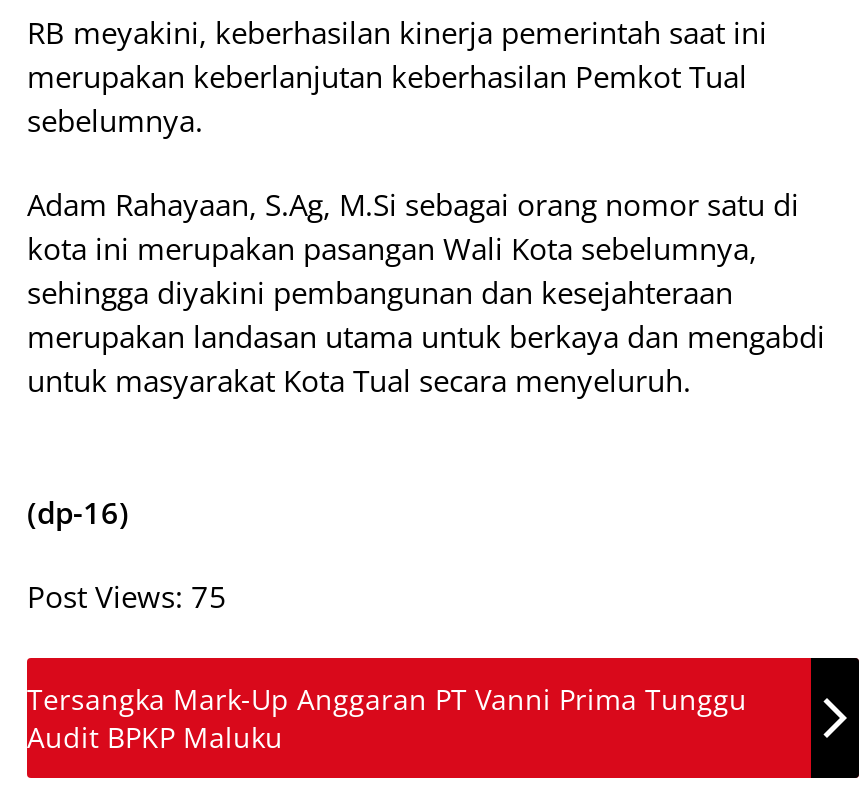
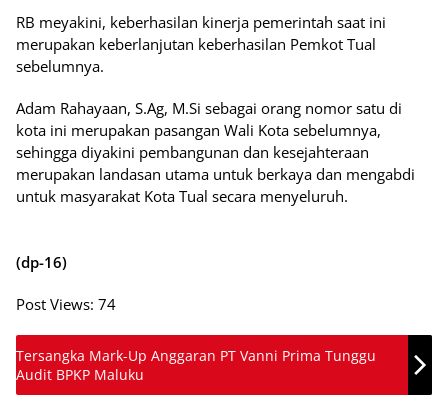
- Post Views: 75
+ Post Views: 74
